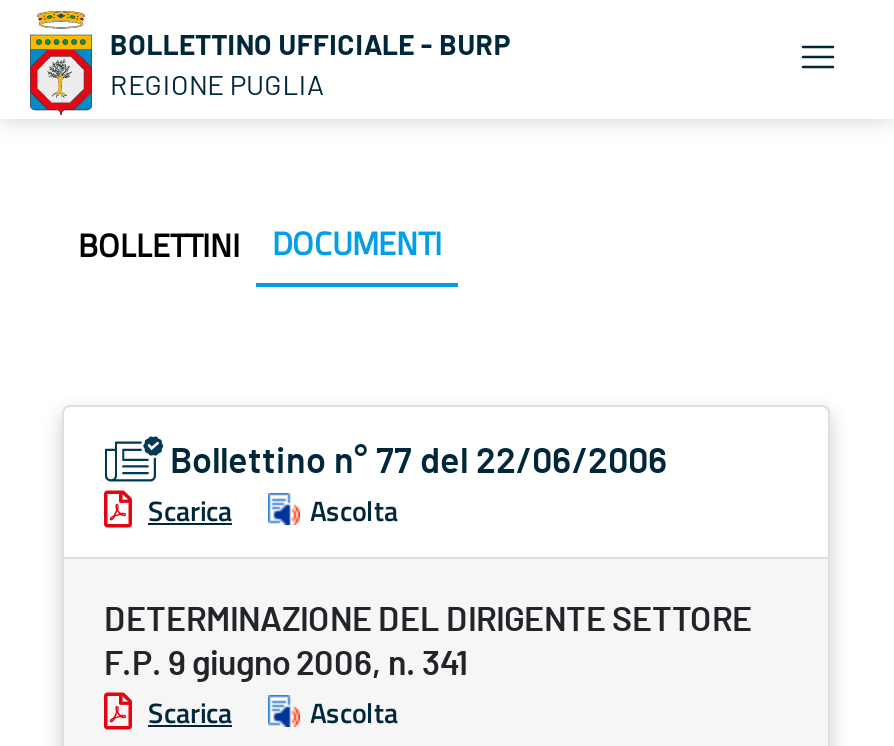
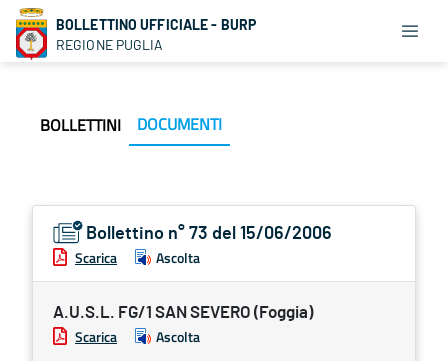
- Bollettino n° 77 del 22/06/2006
+ Bollettino n° 73 del 15/06/2006

- DETERMINAZIONE DEL DIRIGENTE SETTORE
- F.P. 9 giugno 2006, n. 341
+ A.U.S.L. FG/1 SAN SEVERO (Foggia)
